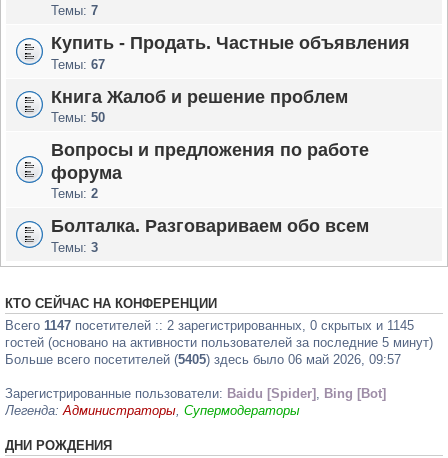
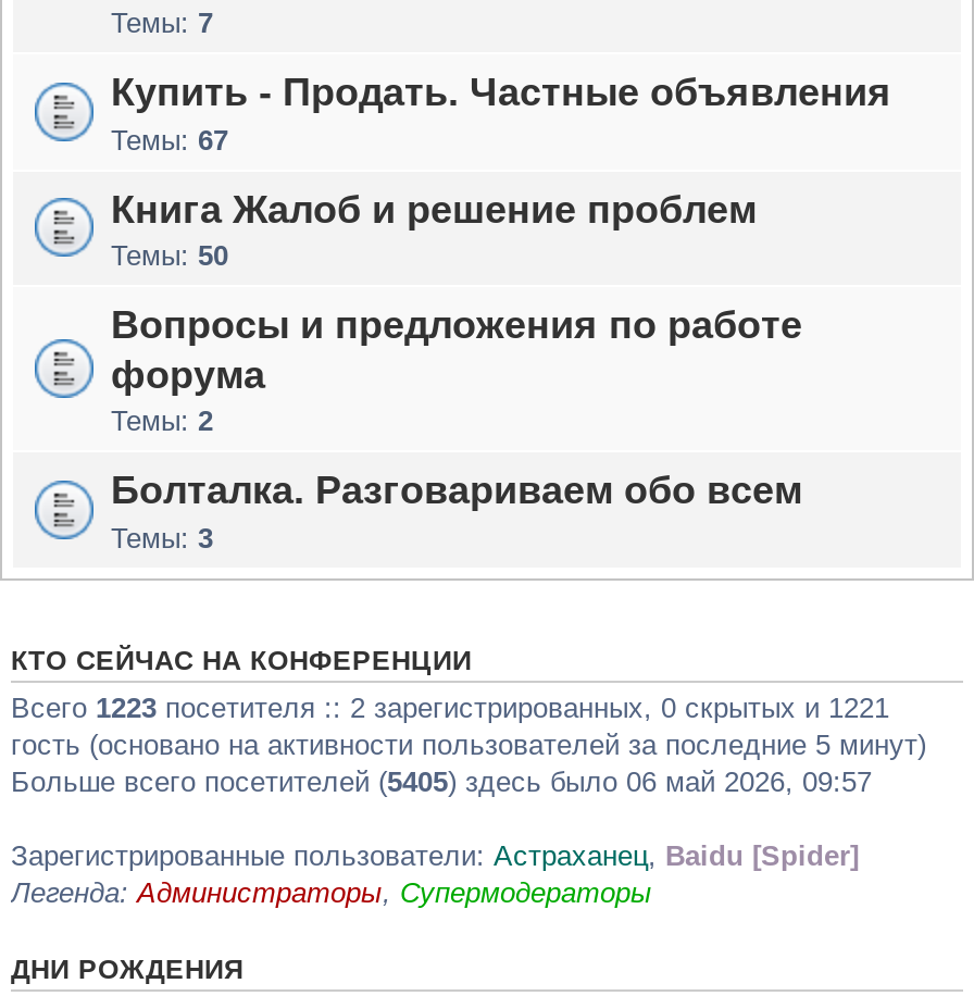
- Всего 1147 посетителей :: 2 зарегистрированных, 0 скрытых и 1145
+ Всего 1223 посетителя :: 2 зарегистрированных, 0 скрытых и 1221

- гостей (основано на активности пользователей за последние 5 минут)
+ гость (основано на активности пользователей за последние 5 минут)

- Зарегистрированные пользователи: Baidu [Spider], Bing [Bot]
+ Зарегистрированные пользователи: Астраханец, Baidu [Spider]
